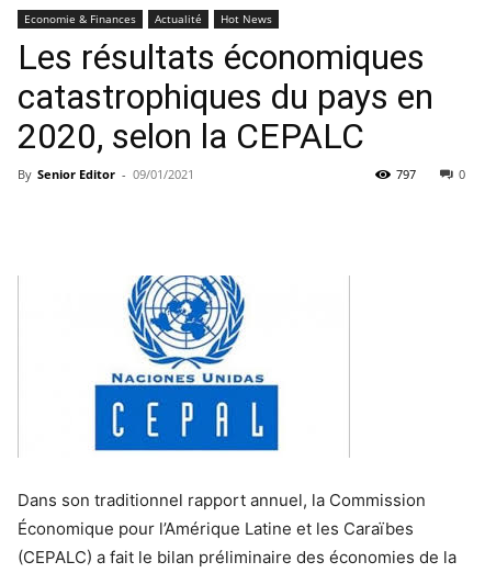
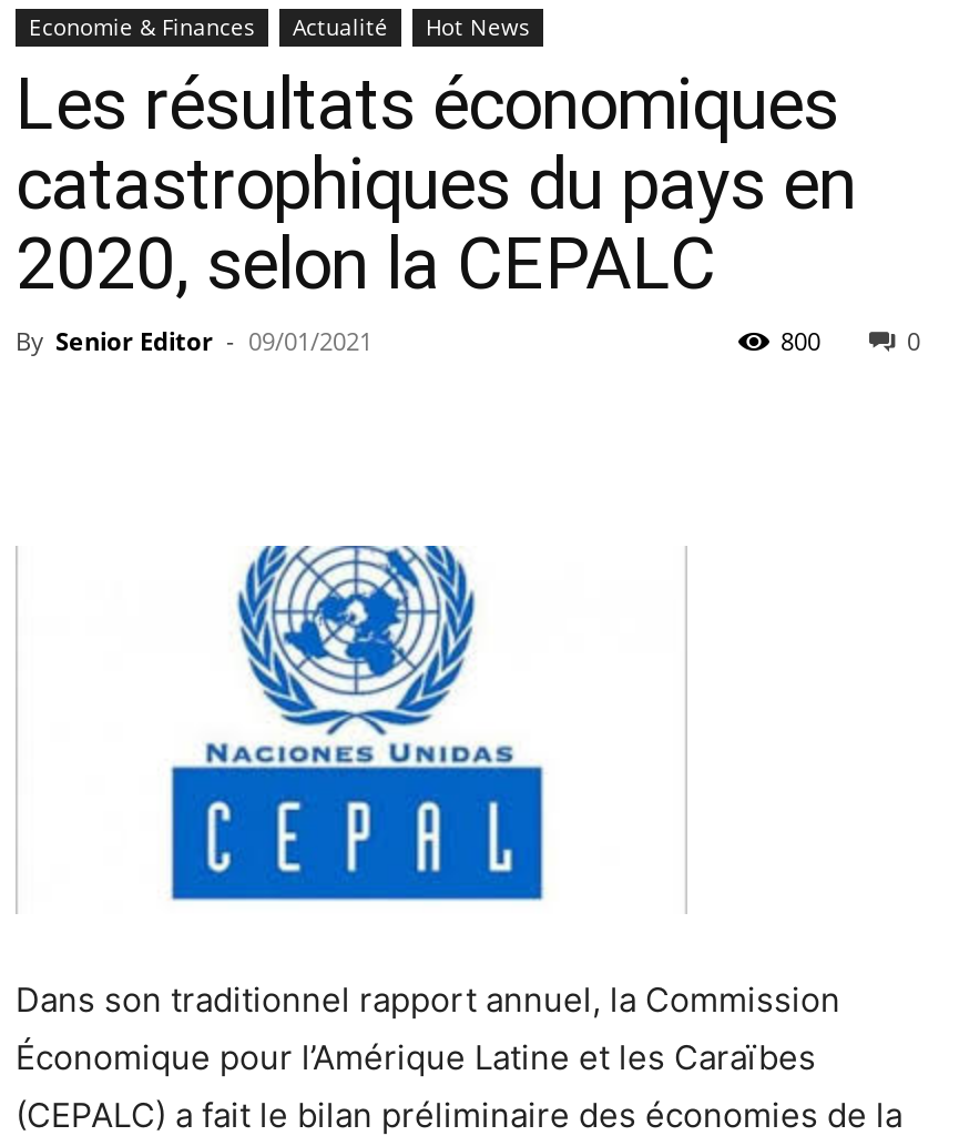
- 797
+ 800
